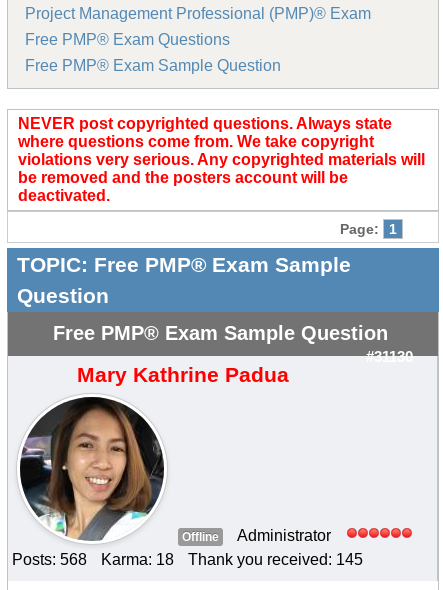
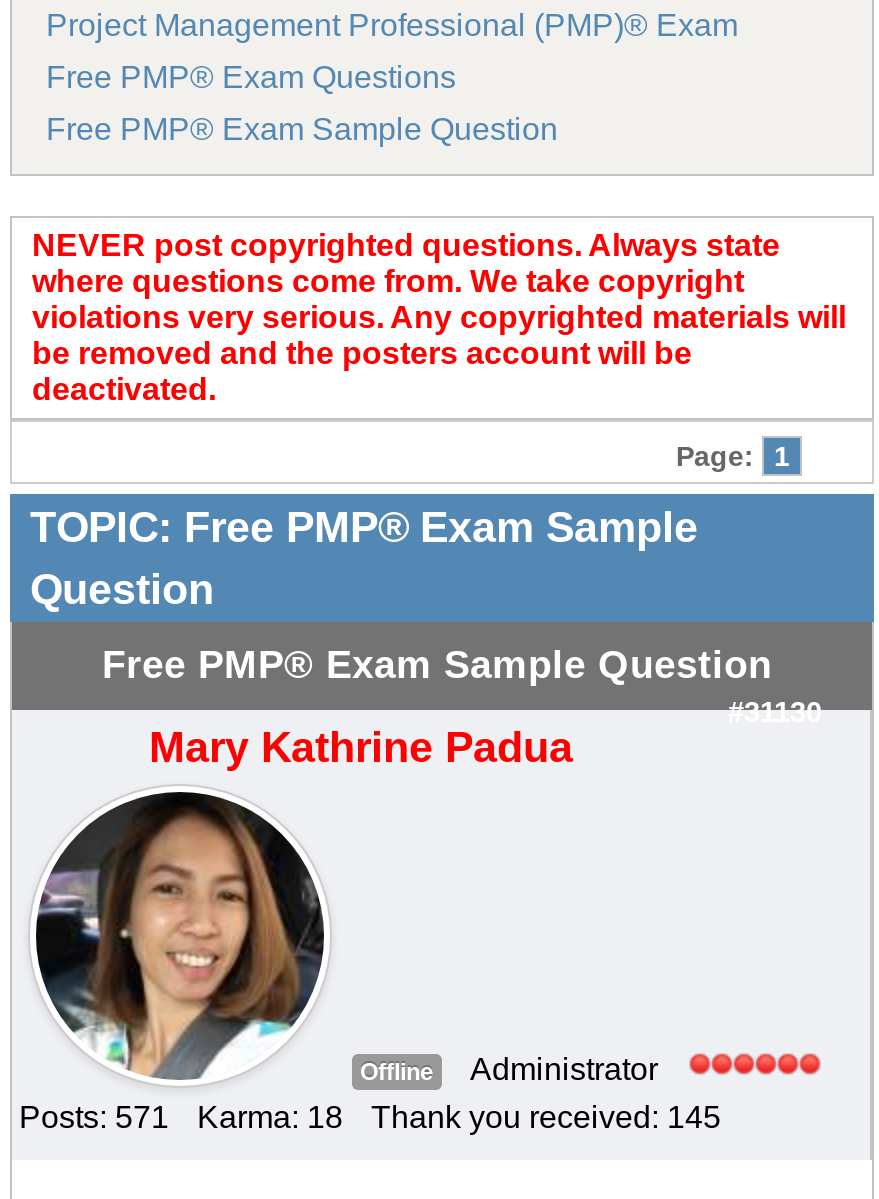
- Posts: 568 Karma: 18 Thank you received: 145
+ Posts: 571 Karma: 18 Thank you received: 145
